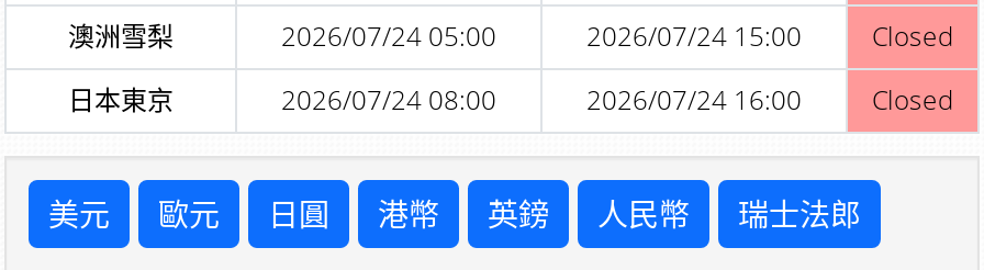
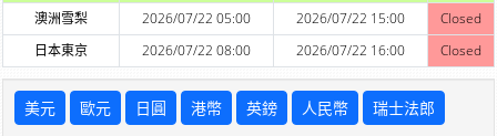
- 2026/07/24 05:00
+ 2026/07/22 05:00

- 2026/07/24 15:00 Closed
+ 2026/07/22 15:00 Closed

- 2026/07/24 08:00
+ 2026/07/22 08:00

- 2026/07/24 16:00 Closed
+ 2026/07/22 16:00 Closed
